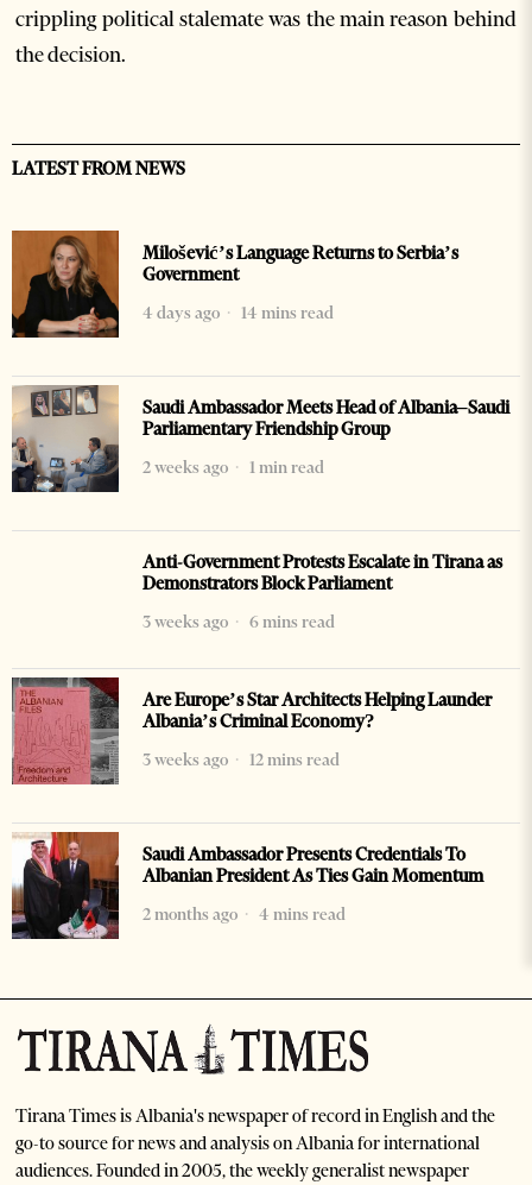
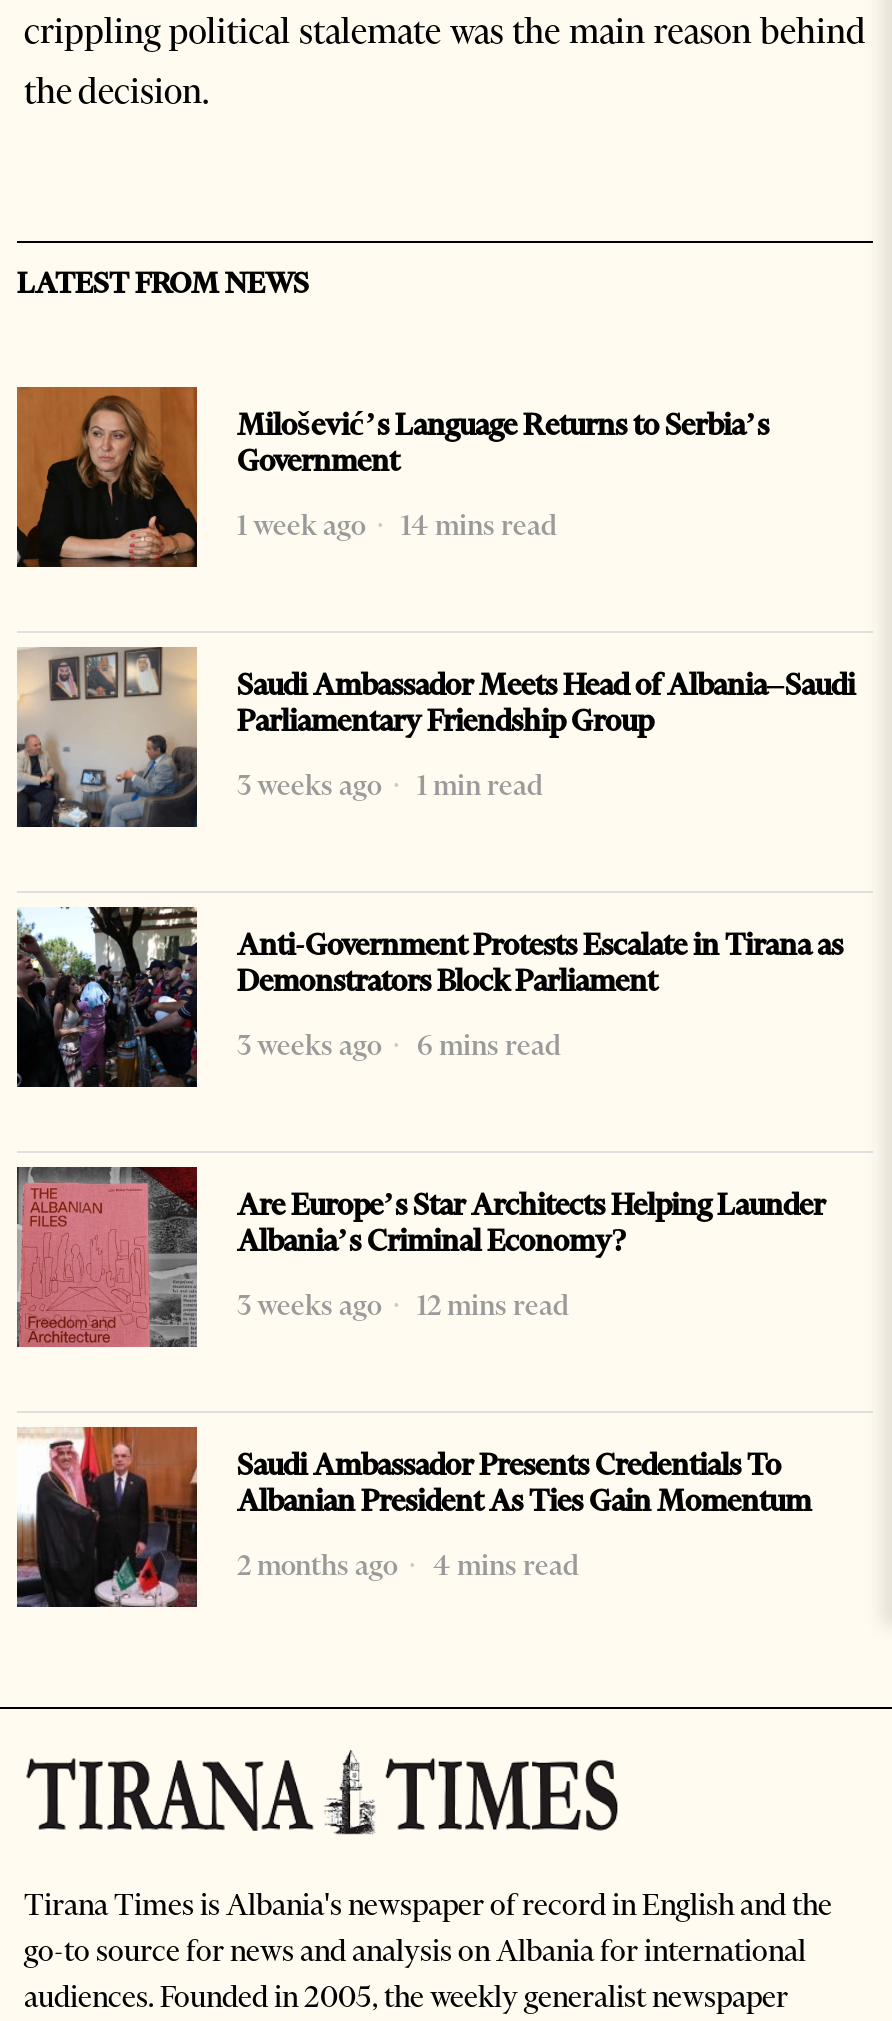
- 4 days ago 14 mins read
+ 1 week ago 14 mins read

- 2 weeks ago 1 min read
+ 3 weeks ago 1 min read

+ [image]
